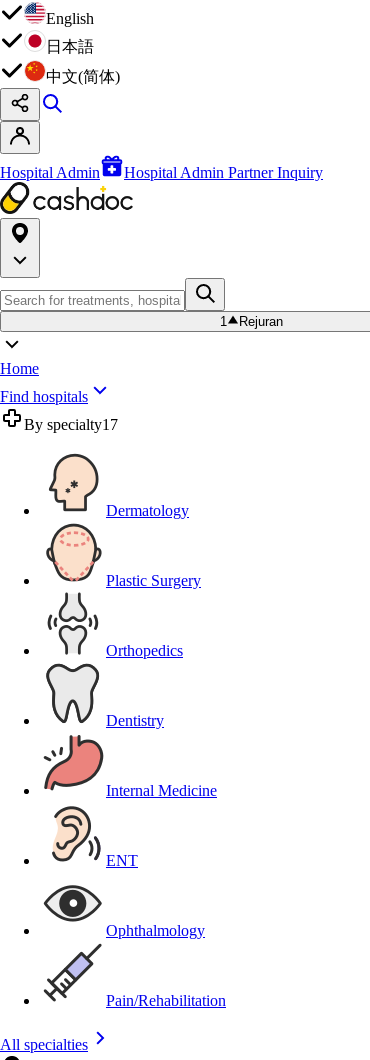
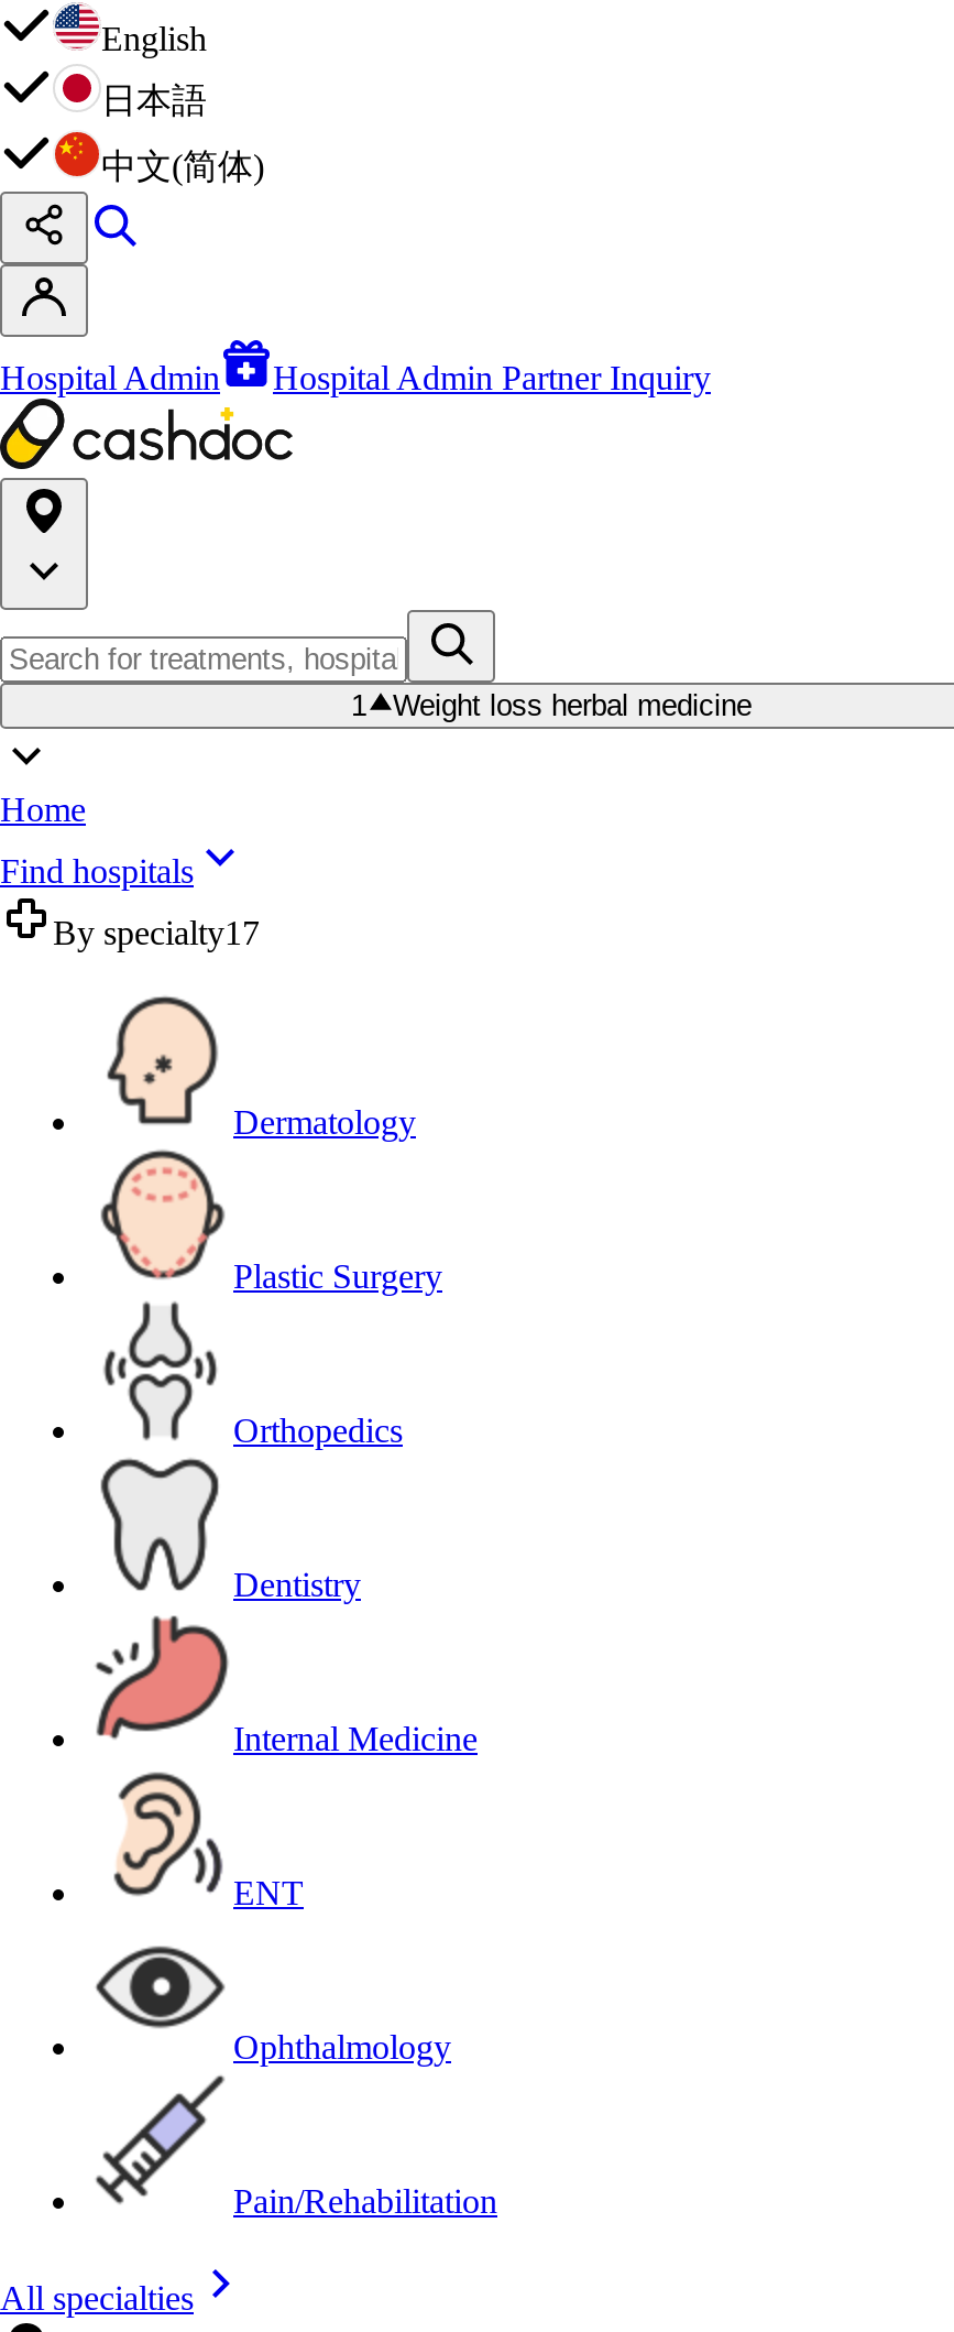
- Rejuran
+ Weight loss herbal medicine
